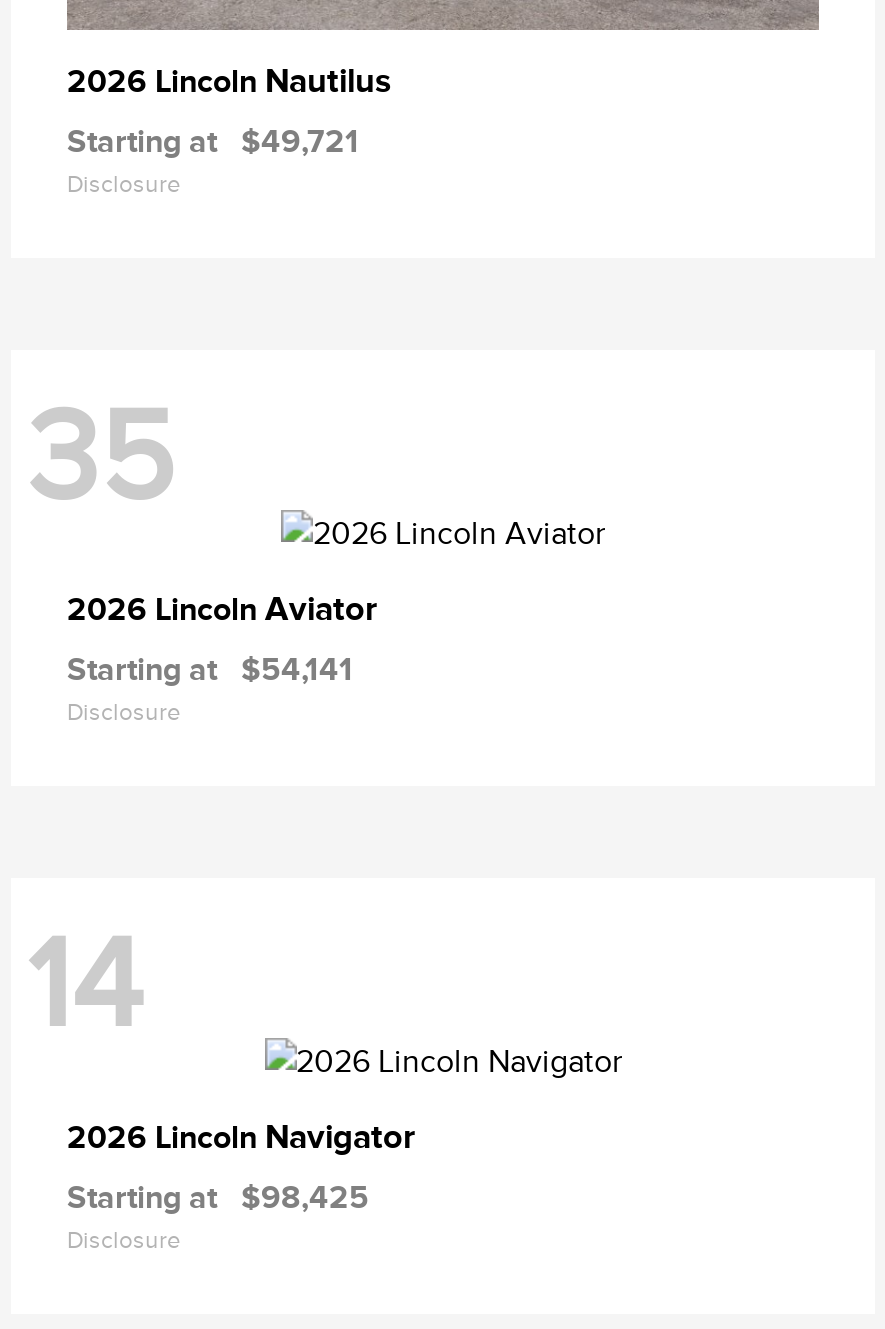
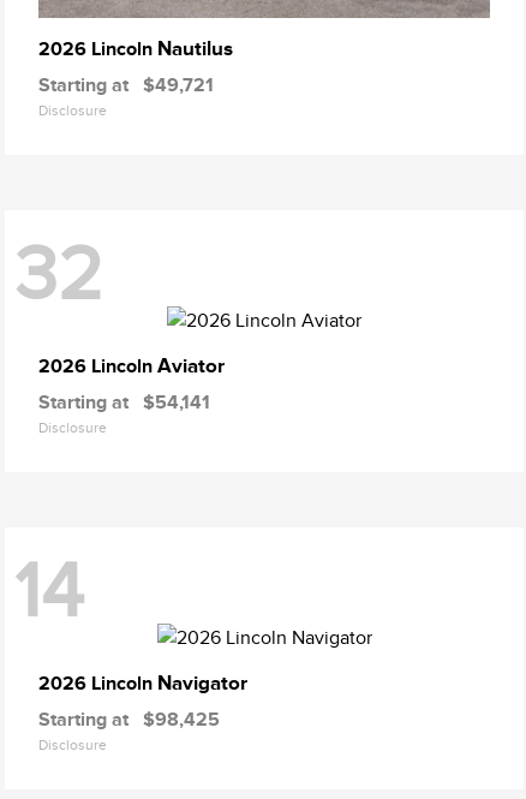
- 35
+ 32
